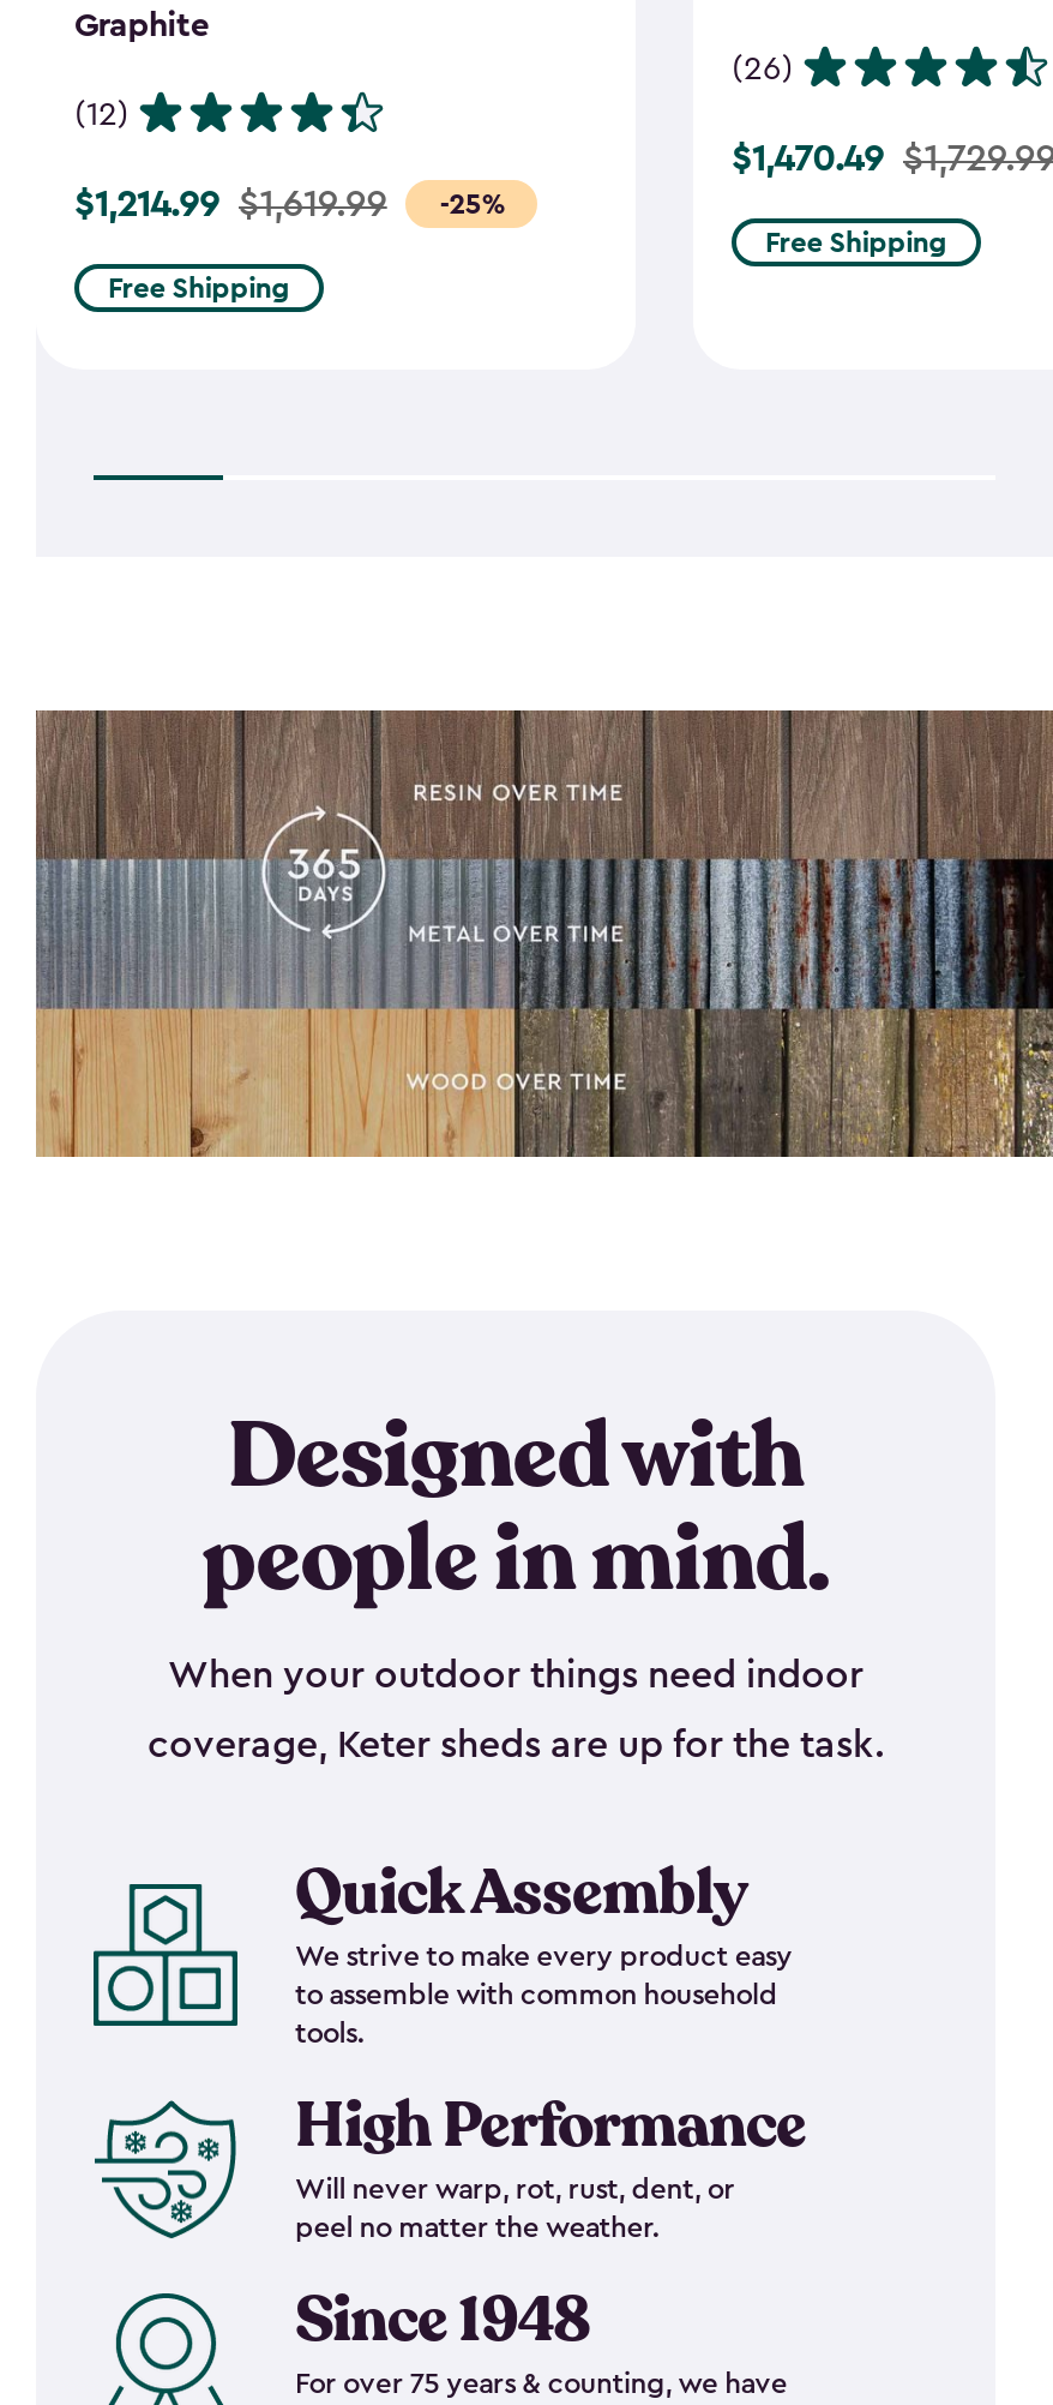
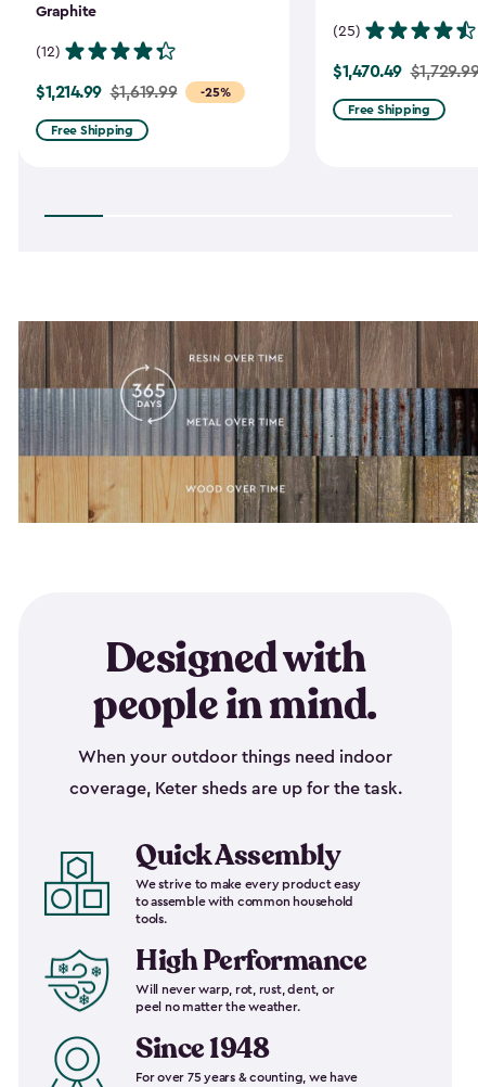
- (26)
+ (25)
